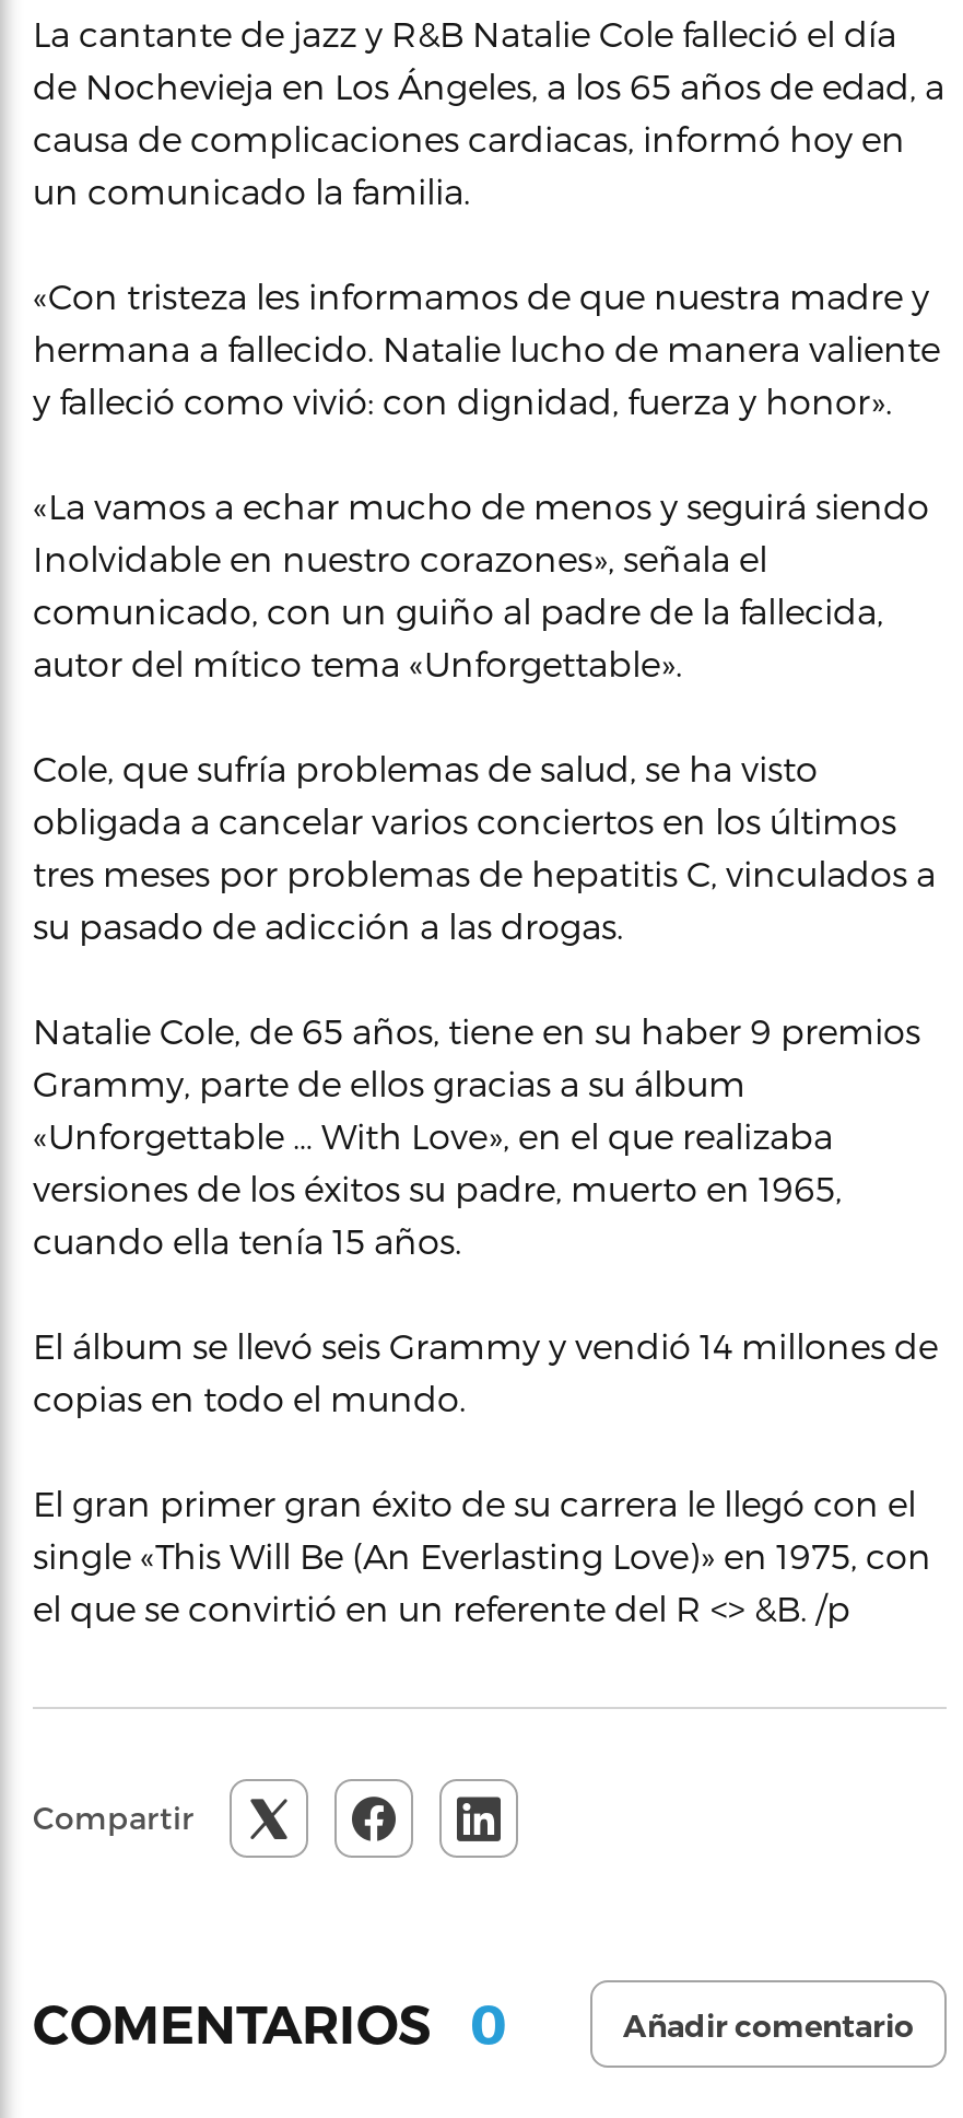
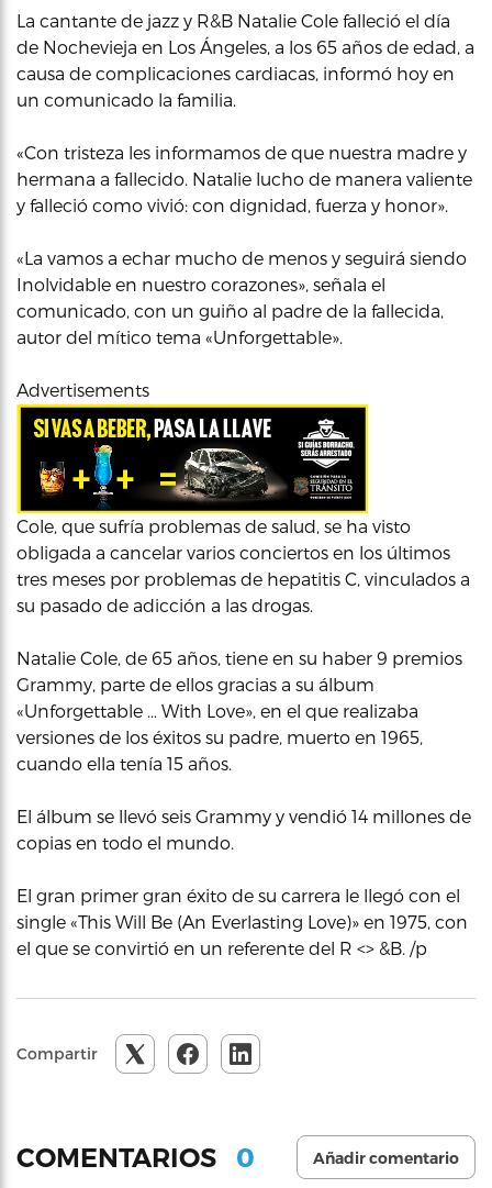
+ [image]

+ Advertisements
